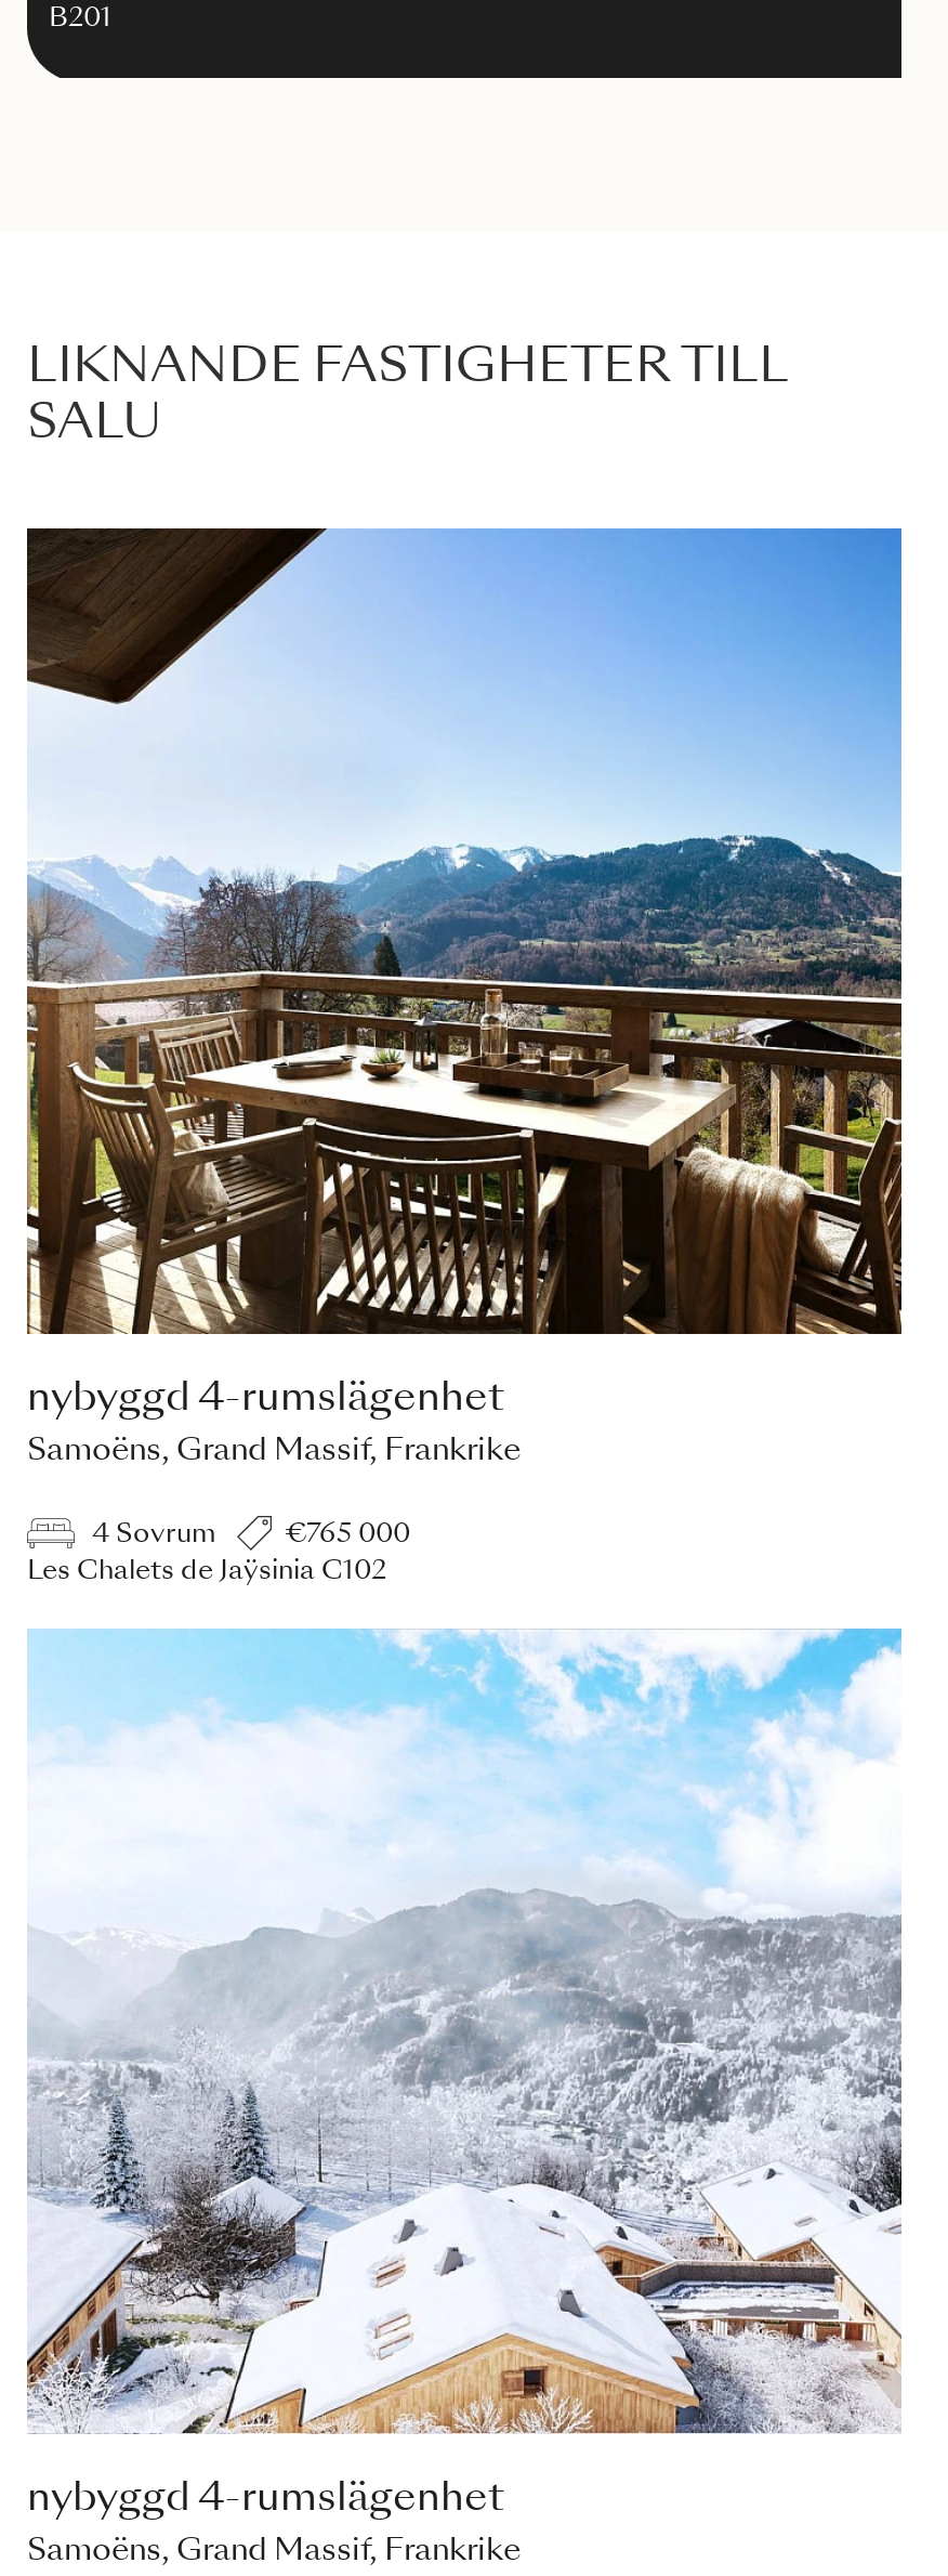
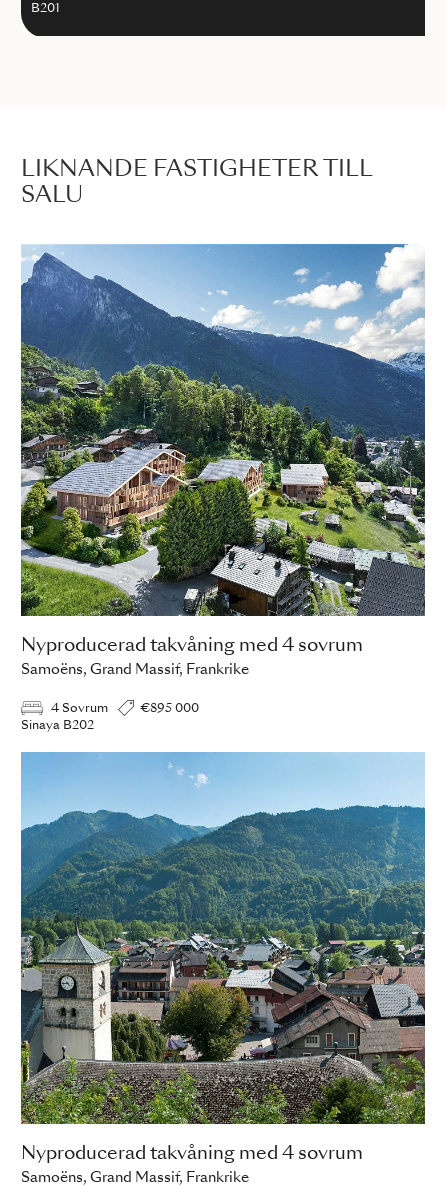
- [image]
- nybyggd 4-rumslägenhet
+ [image]
+ Nyproducerad takvåning med 4 sovrum

- €765 000
- Les Chalets de Jaÿsinia C102
+ €895 000
+ Sinaya B202

- [image]
- nybyggd 4-rumslägenhet
+ [image]
+ Nyproducerad takvåning med 4 sovrum
